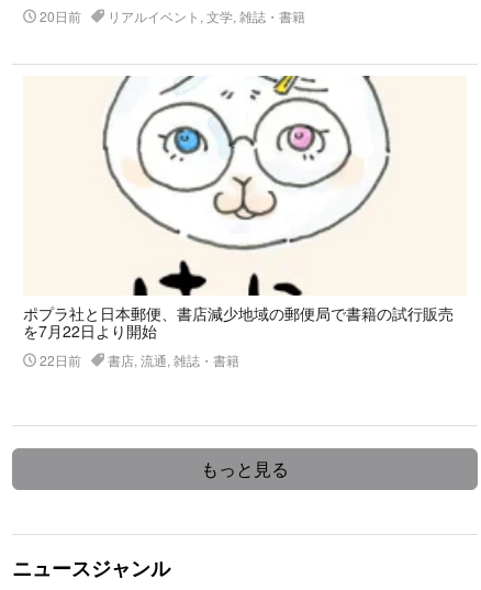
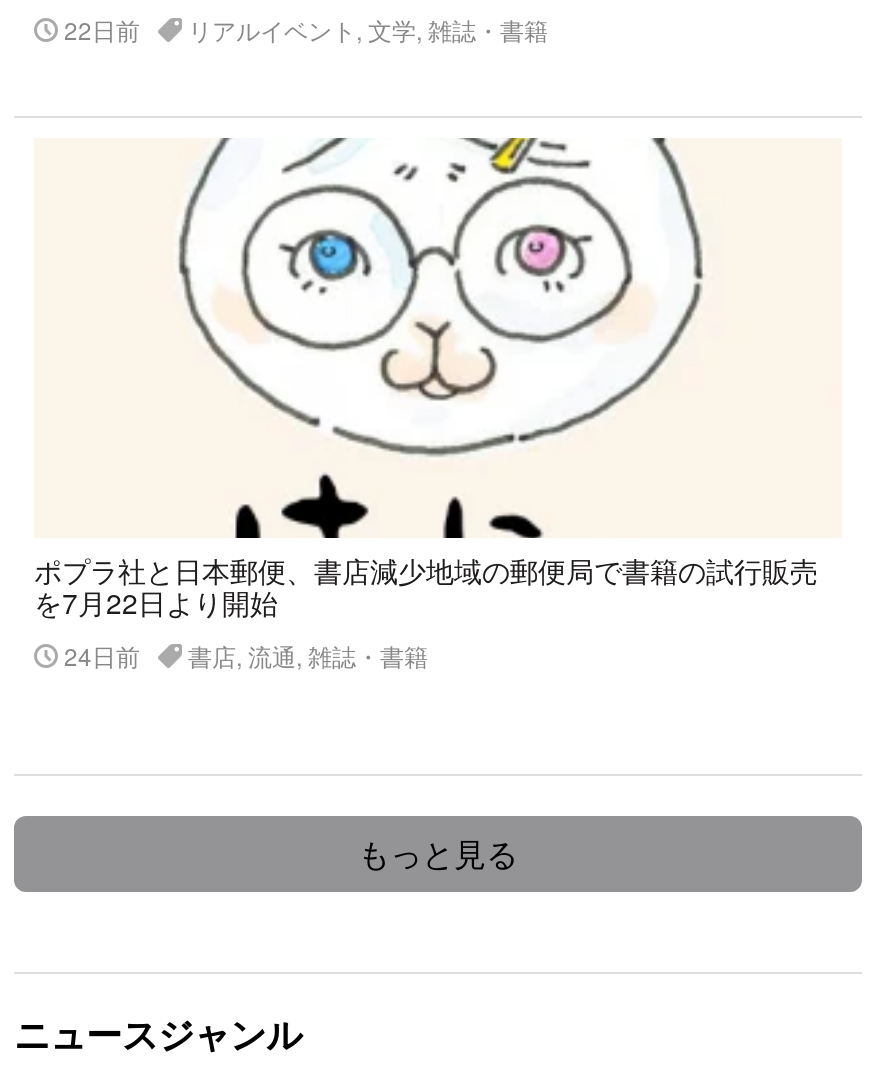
- 20日前 リアルイベント, 文学, 雑誌・書籍
+ 22日前 リアルイベント, 文学, 雑誌・書籍

- 22日前 書店, 流通, 雑誌・書籍
+ 24日前 書店, 流通, 雑誌・書籍
